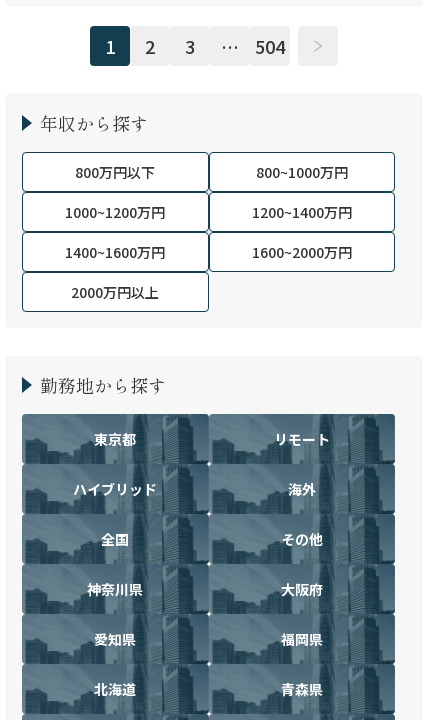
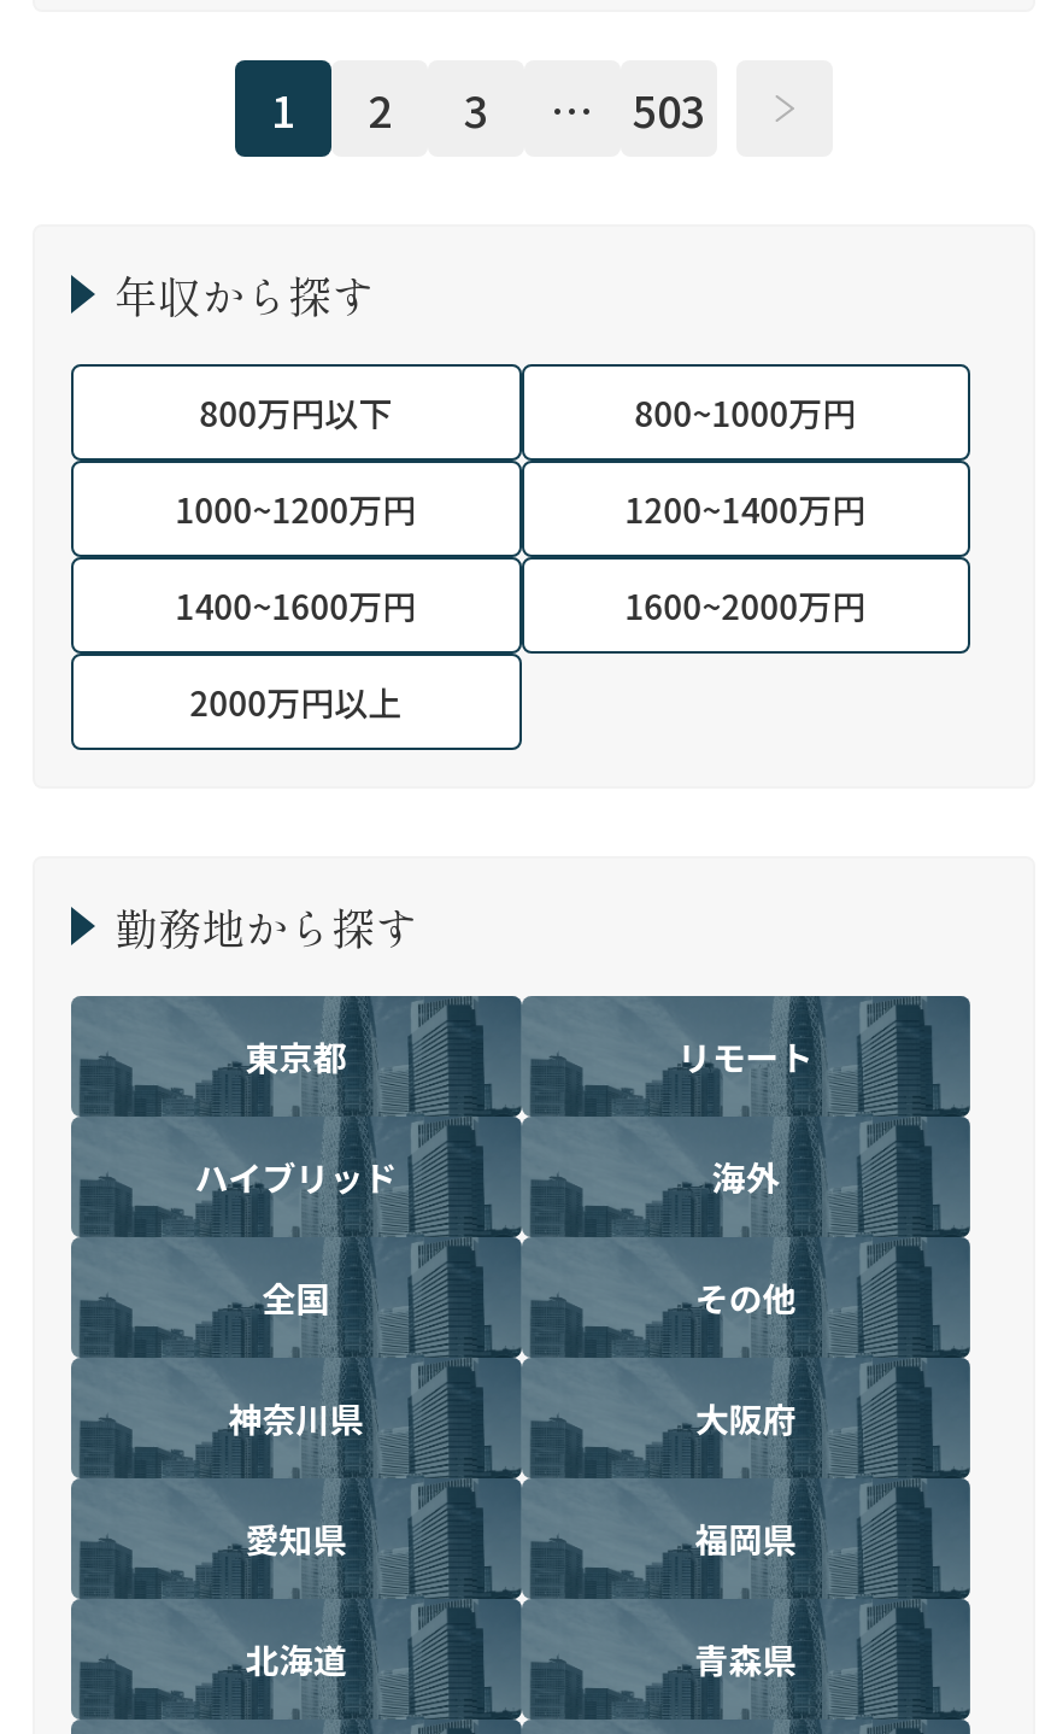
- 504
+ 503
